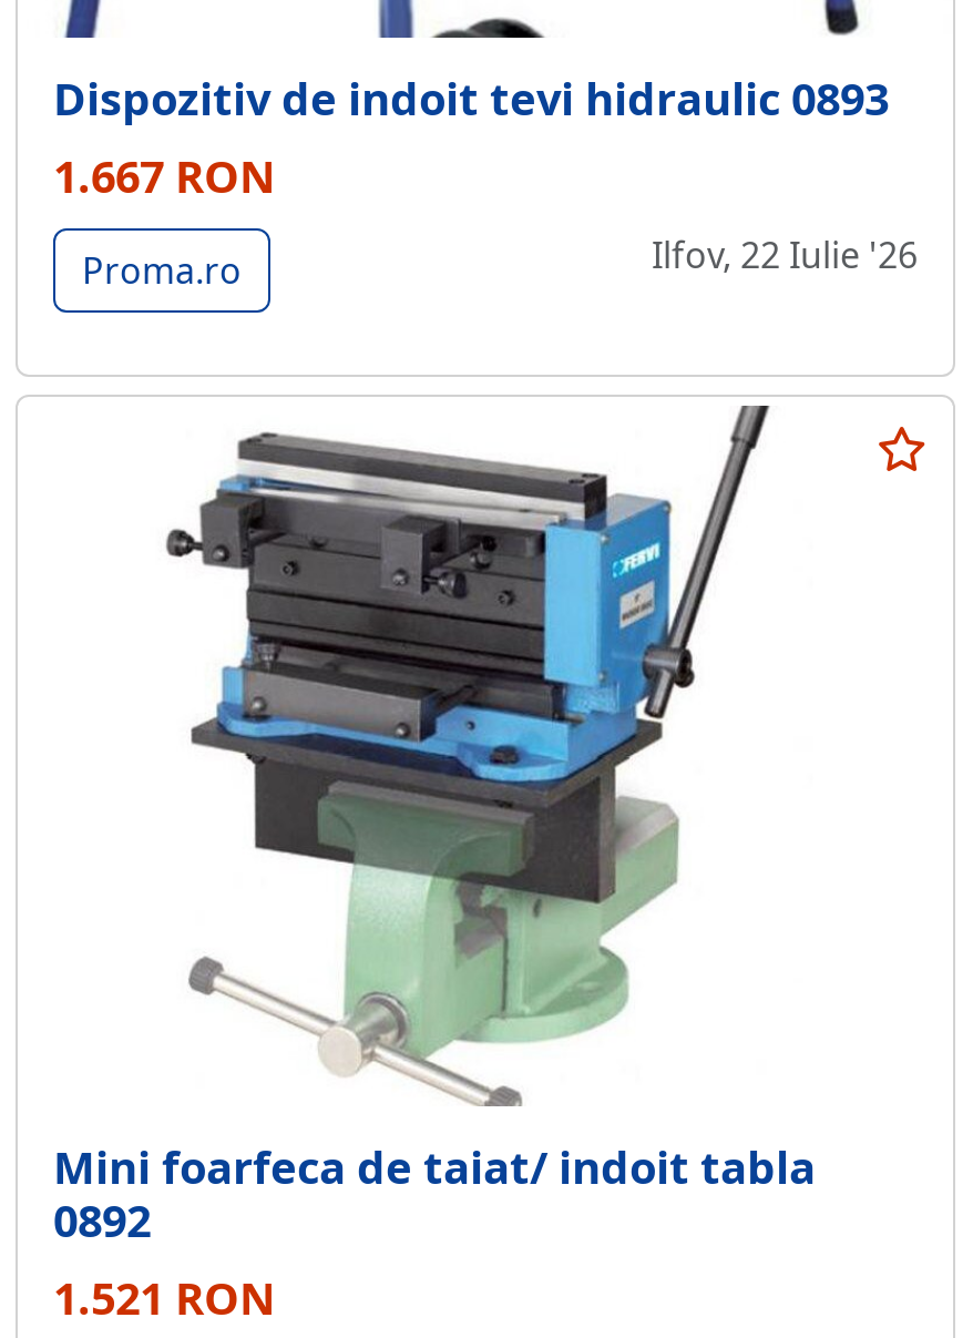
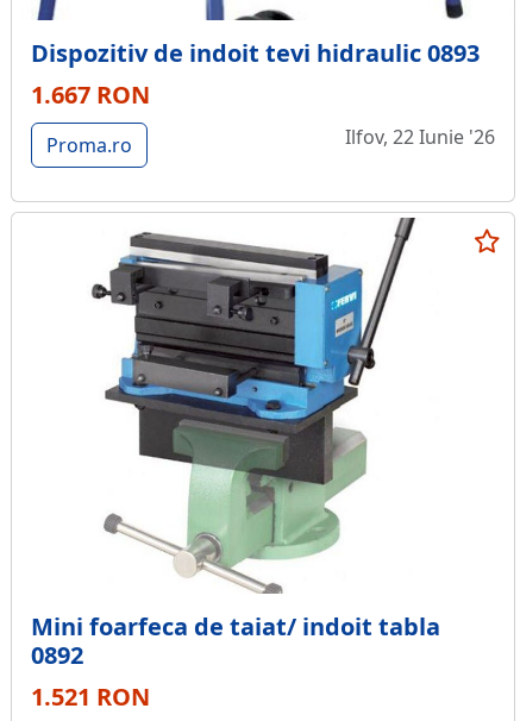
- Ilfov, 22 Iulie '26
+ Ilfov, 22 Iunie '26
